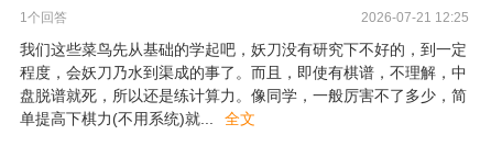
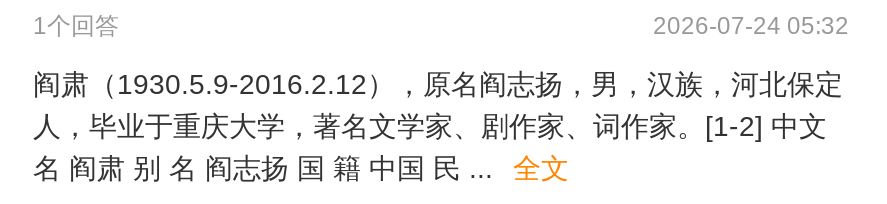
- 2026-07-21 12:25
+ 2026-07-24 05:32

- 我们这些菜鸟先从基础的学起吧，妖刀没有研究下不好的，到一定
- 程度，会妖刀乃水到渠成的事了。而且，即使有棋谱，不理解，中
- 盘脱谱就死，所以还是练计算力。像同学，一般厉害不了多少，简
- 单提高下棋力(不用系统)就...
+ 阎肃（1930.5.9-2016.2.12），原名阎志扬，男，汉族，河北保定
+ 人，毕业于重庆大学，著名文学家、剧作家、词作家。[1-2] 中文
+ 名 阎肃 别 名 阎志扬 国 籍 中国 民...
